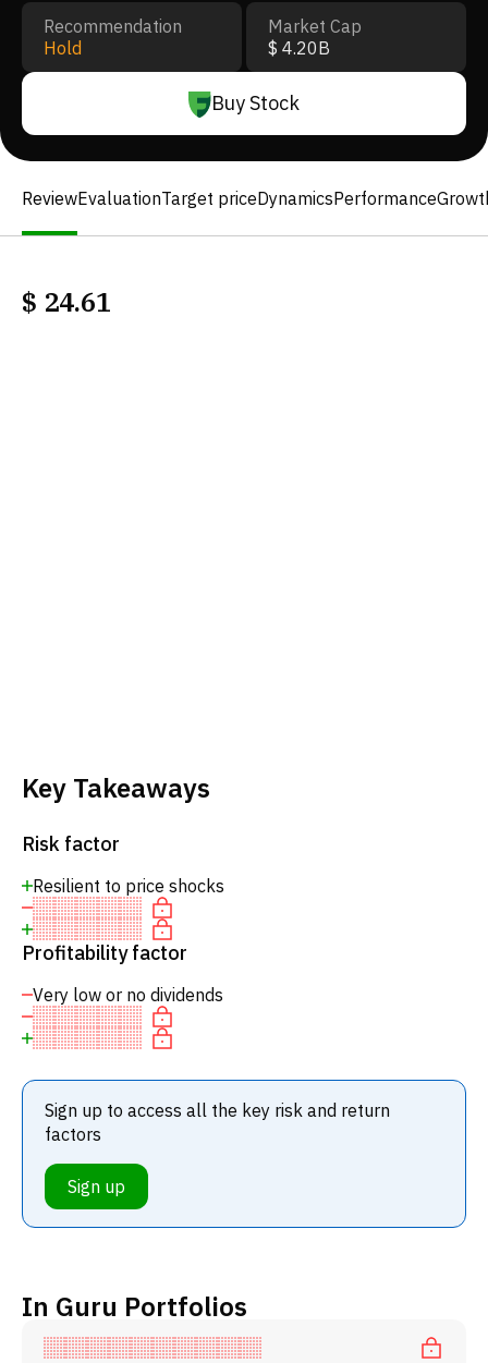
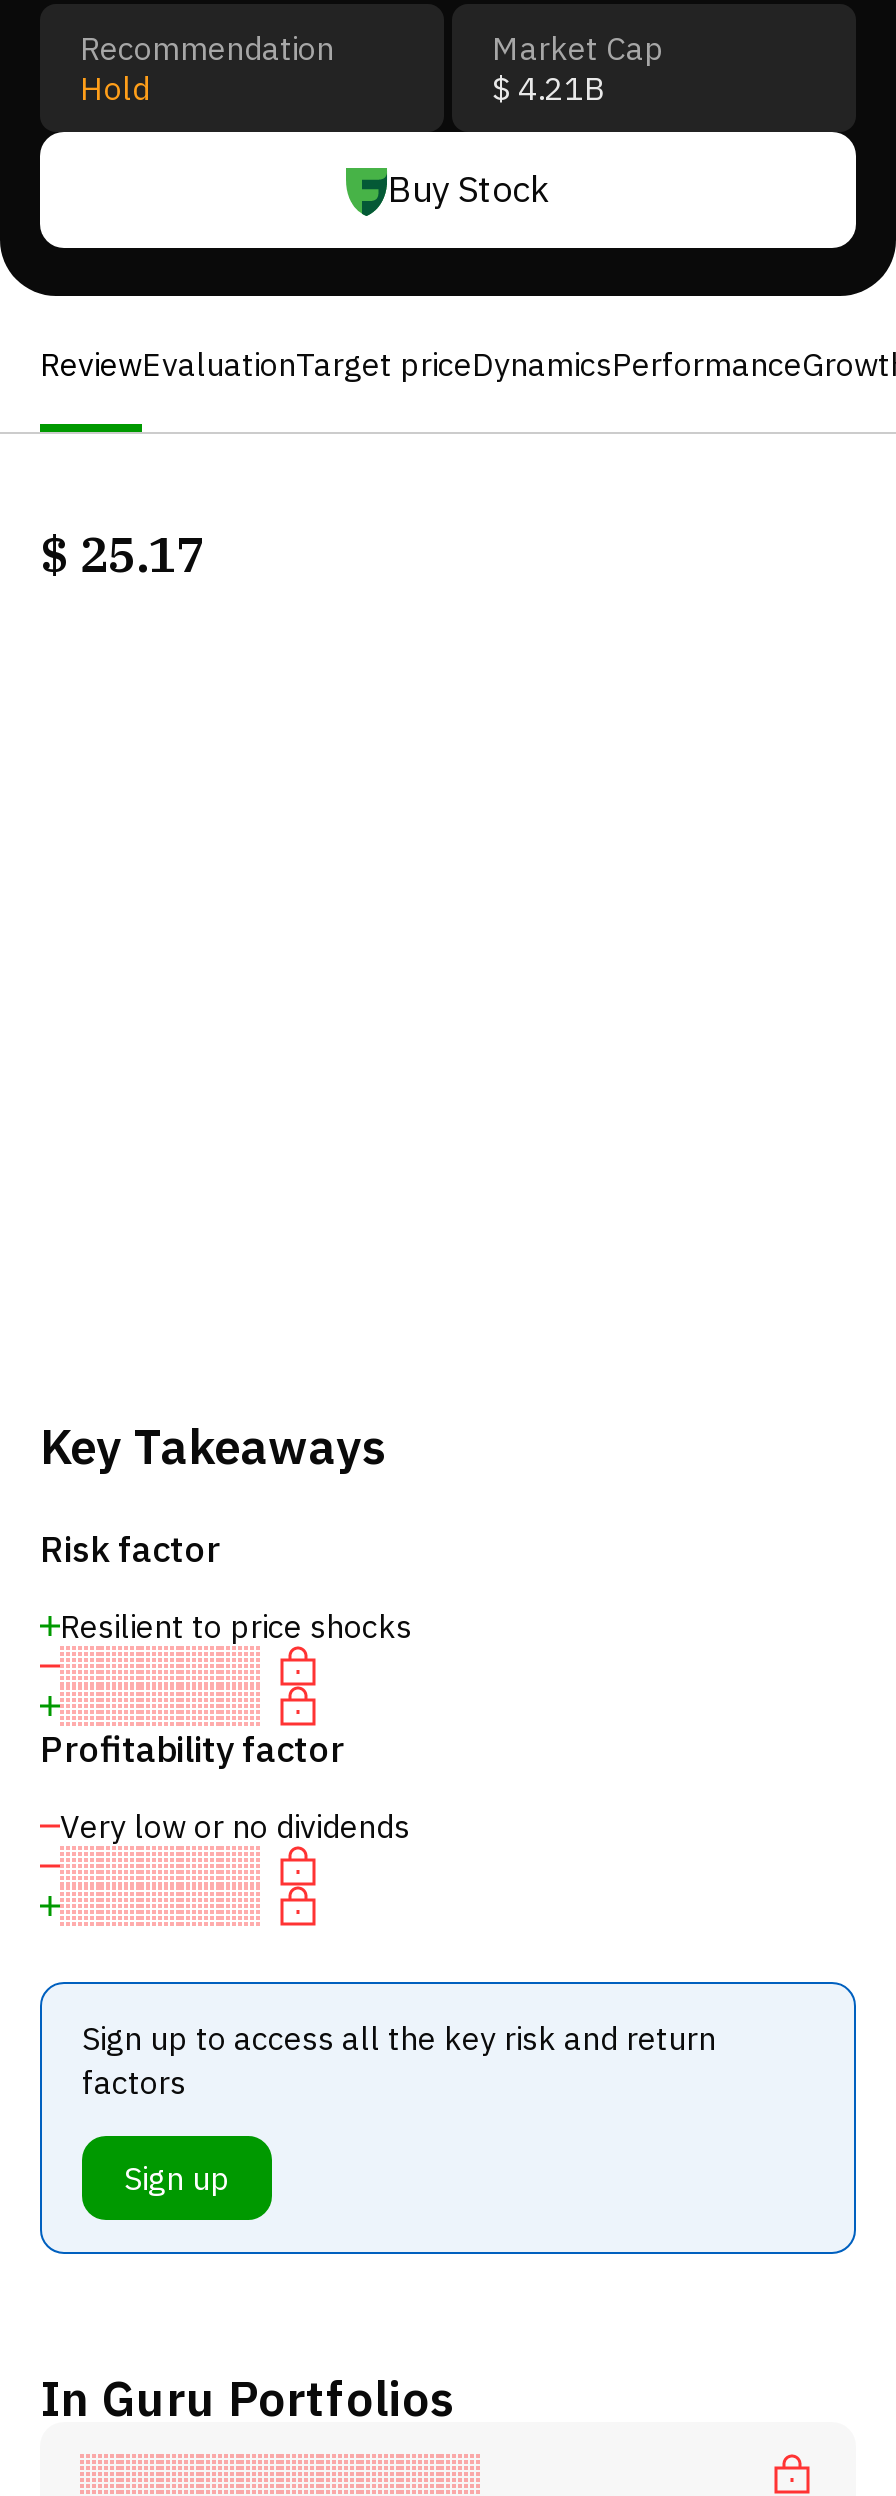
- $ 4.20B
+ $ 4.21B

- $ 24.61
+ $ 25.17
